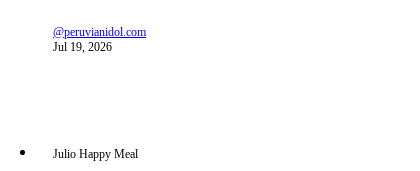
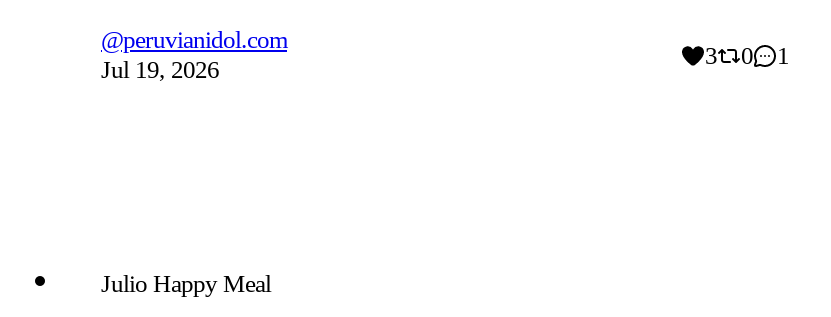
+ 3
+ 0
+ 1
